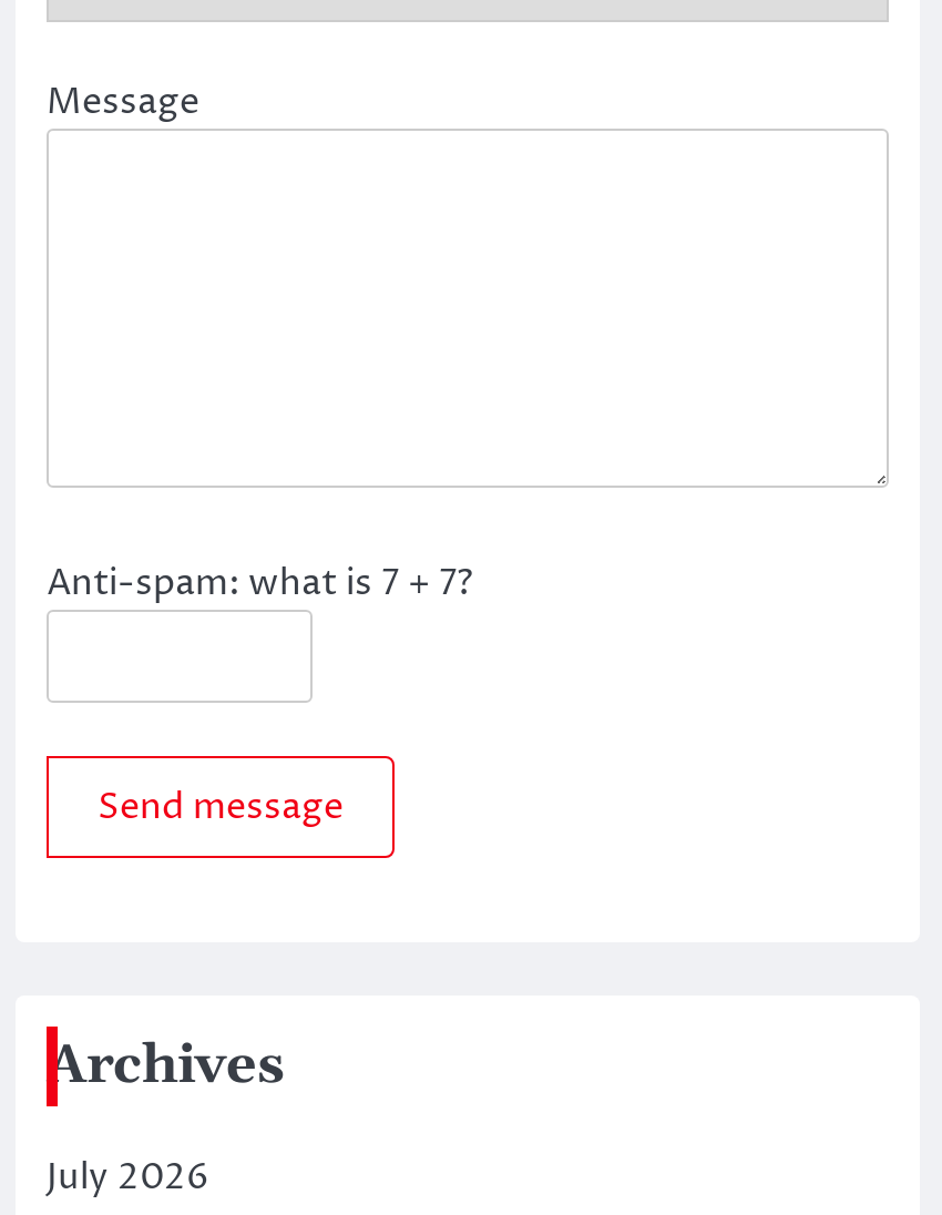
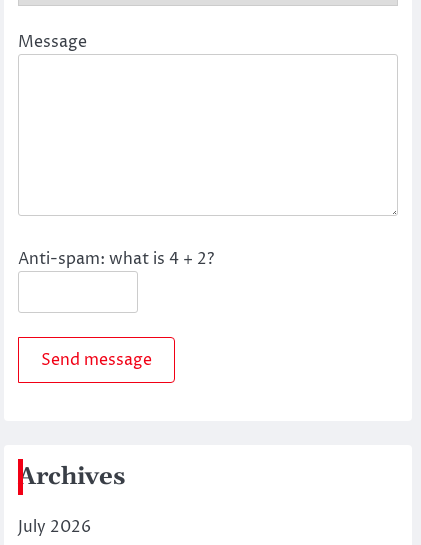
- Anti-spam: what is 7 + 7?
+ Anti-spam: what is 4 + 2?
